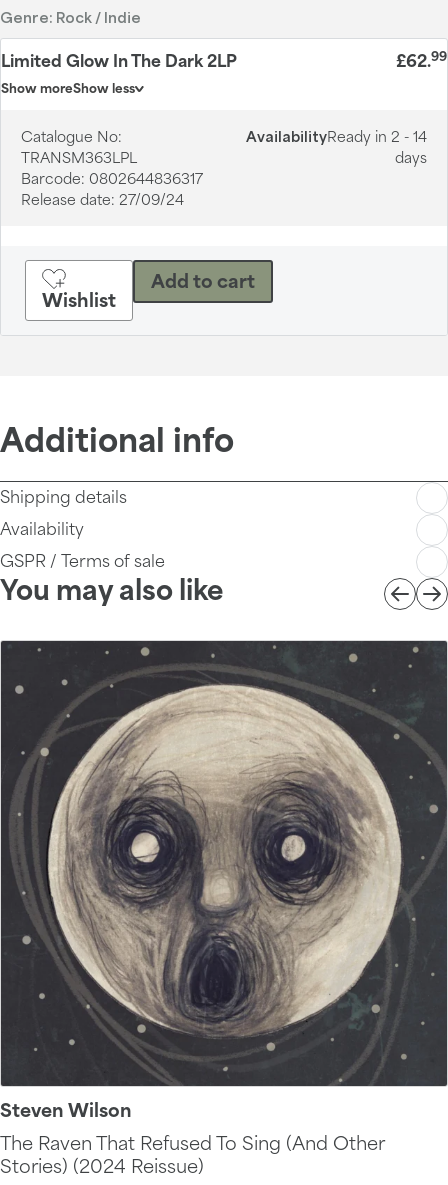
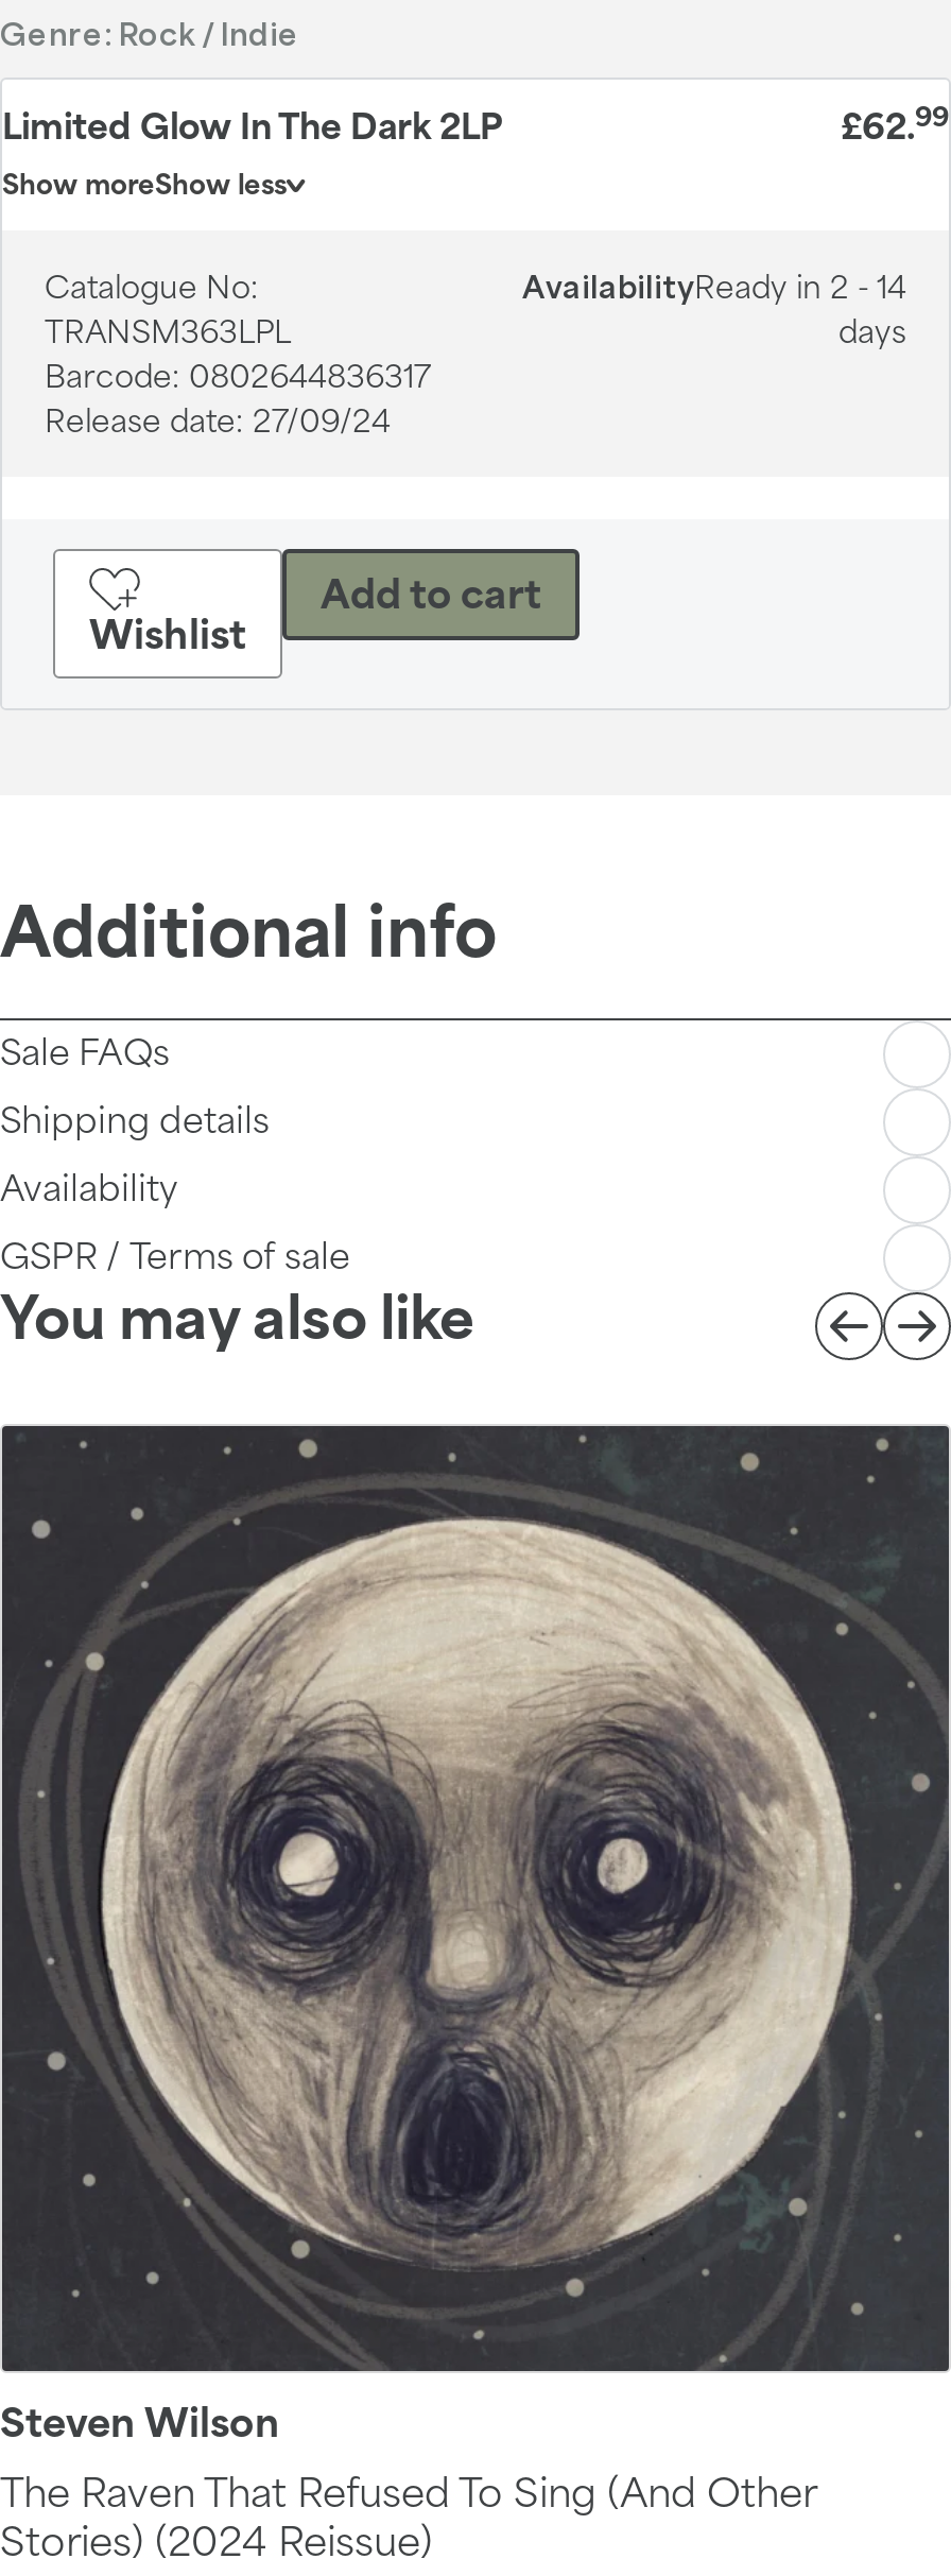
+ Sale FAQs
